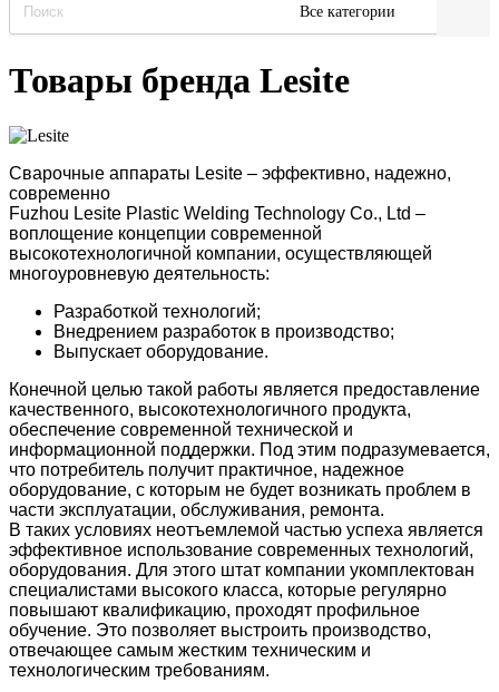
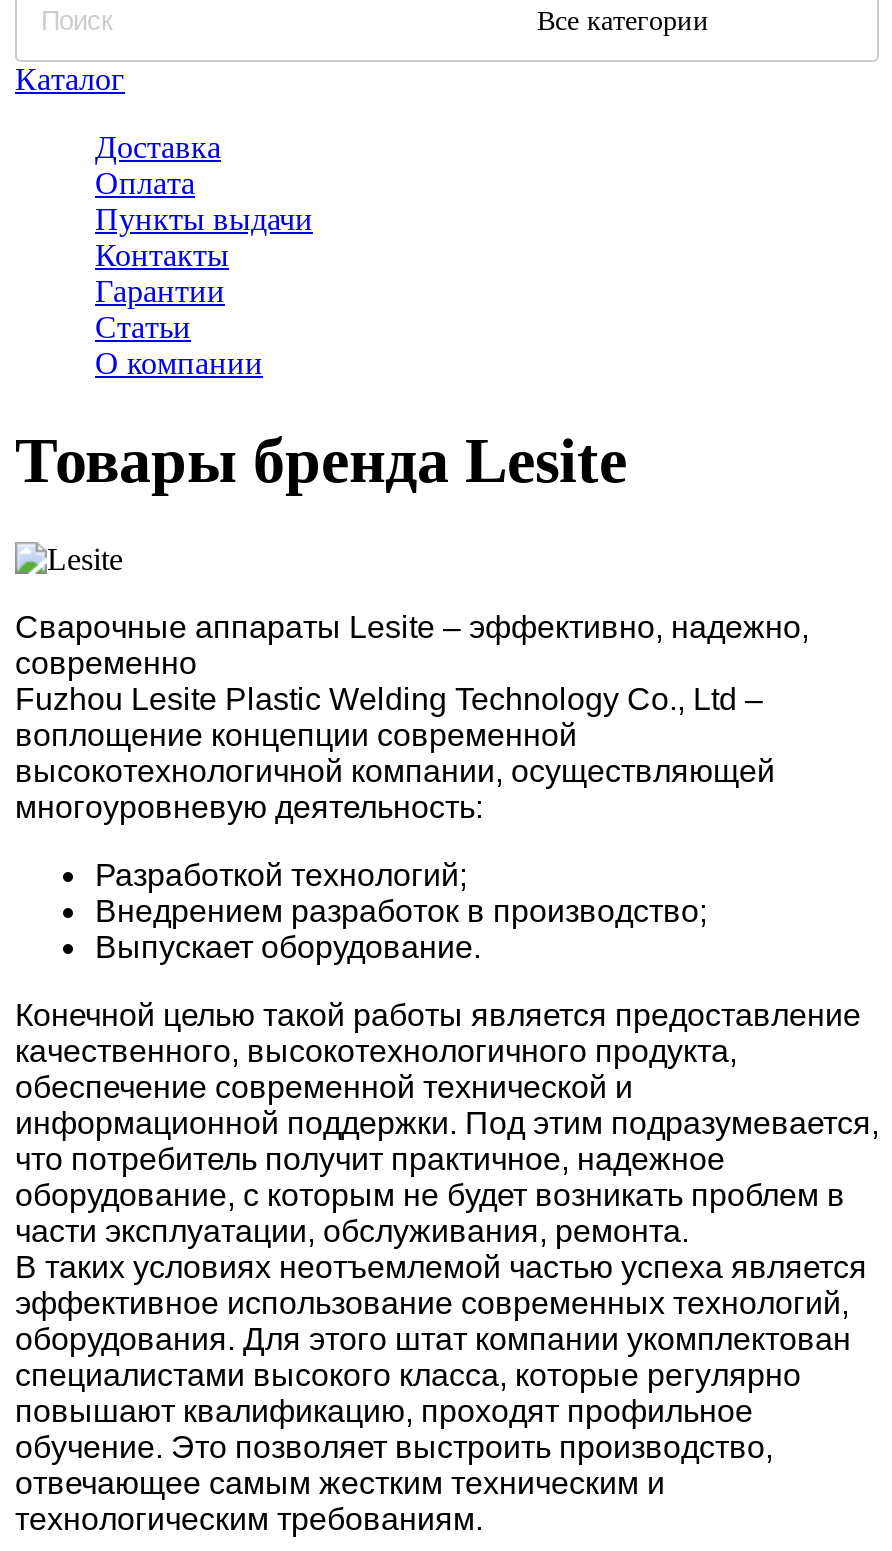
+ Каталог
+ Доставка
+ Оплата
+ Пункты выдачи
+ Контакты
+ Гарантии
+ Статьи
+ О компании
